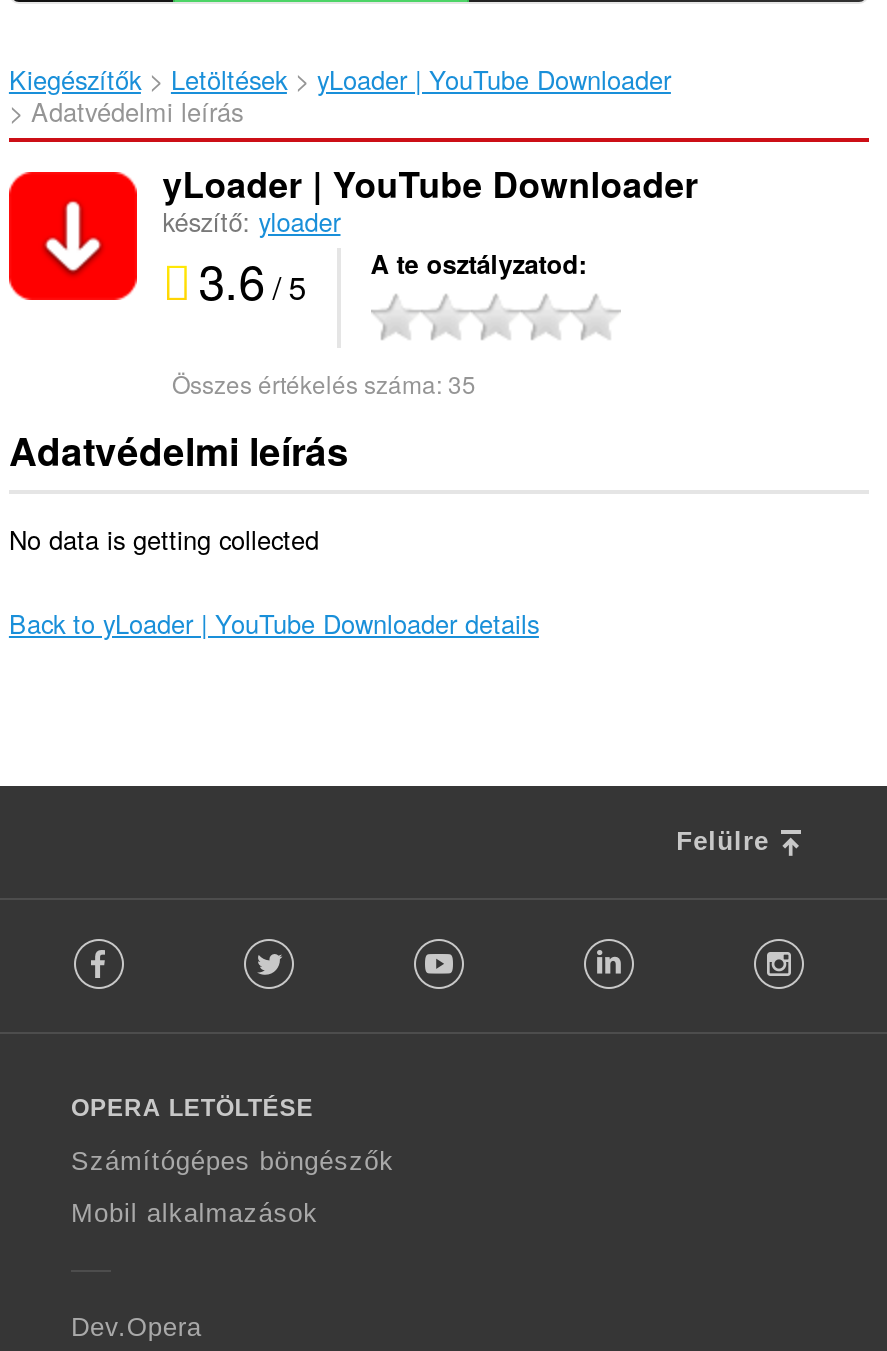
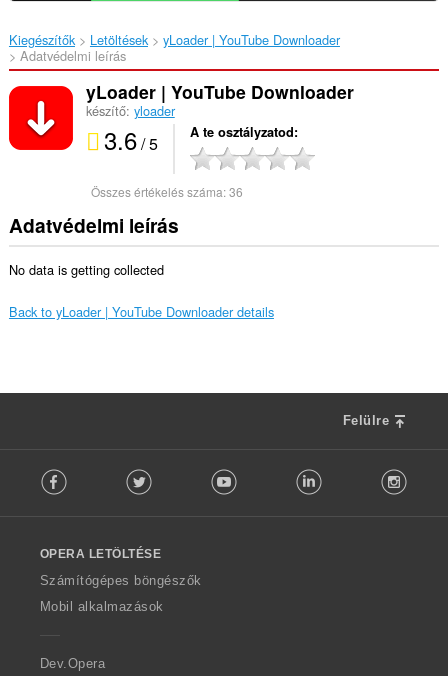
- Összes értékelés száma: 35
+ Összes értékelés száma: 36
